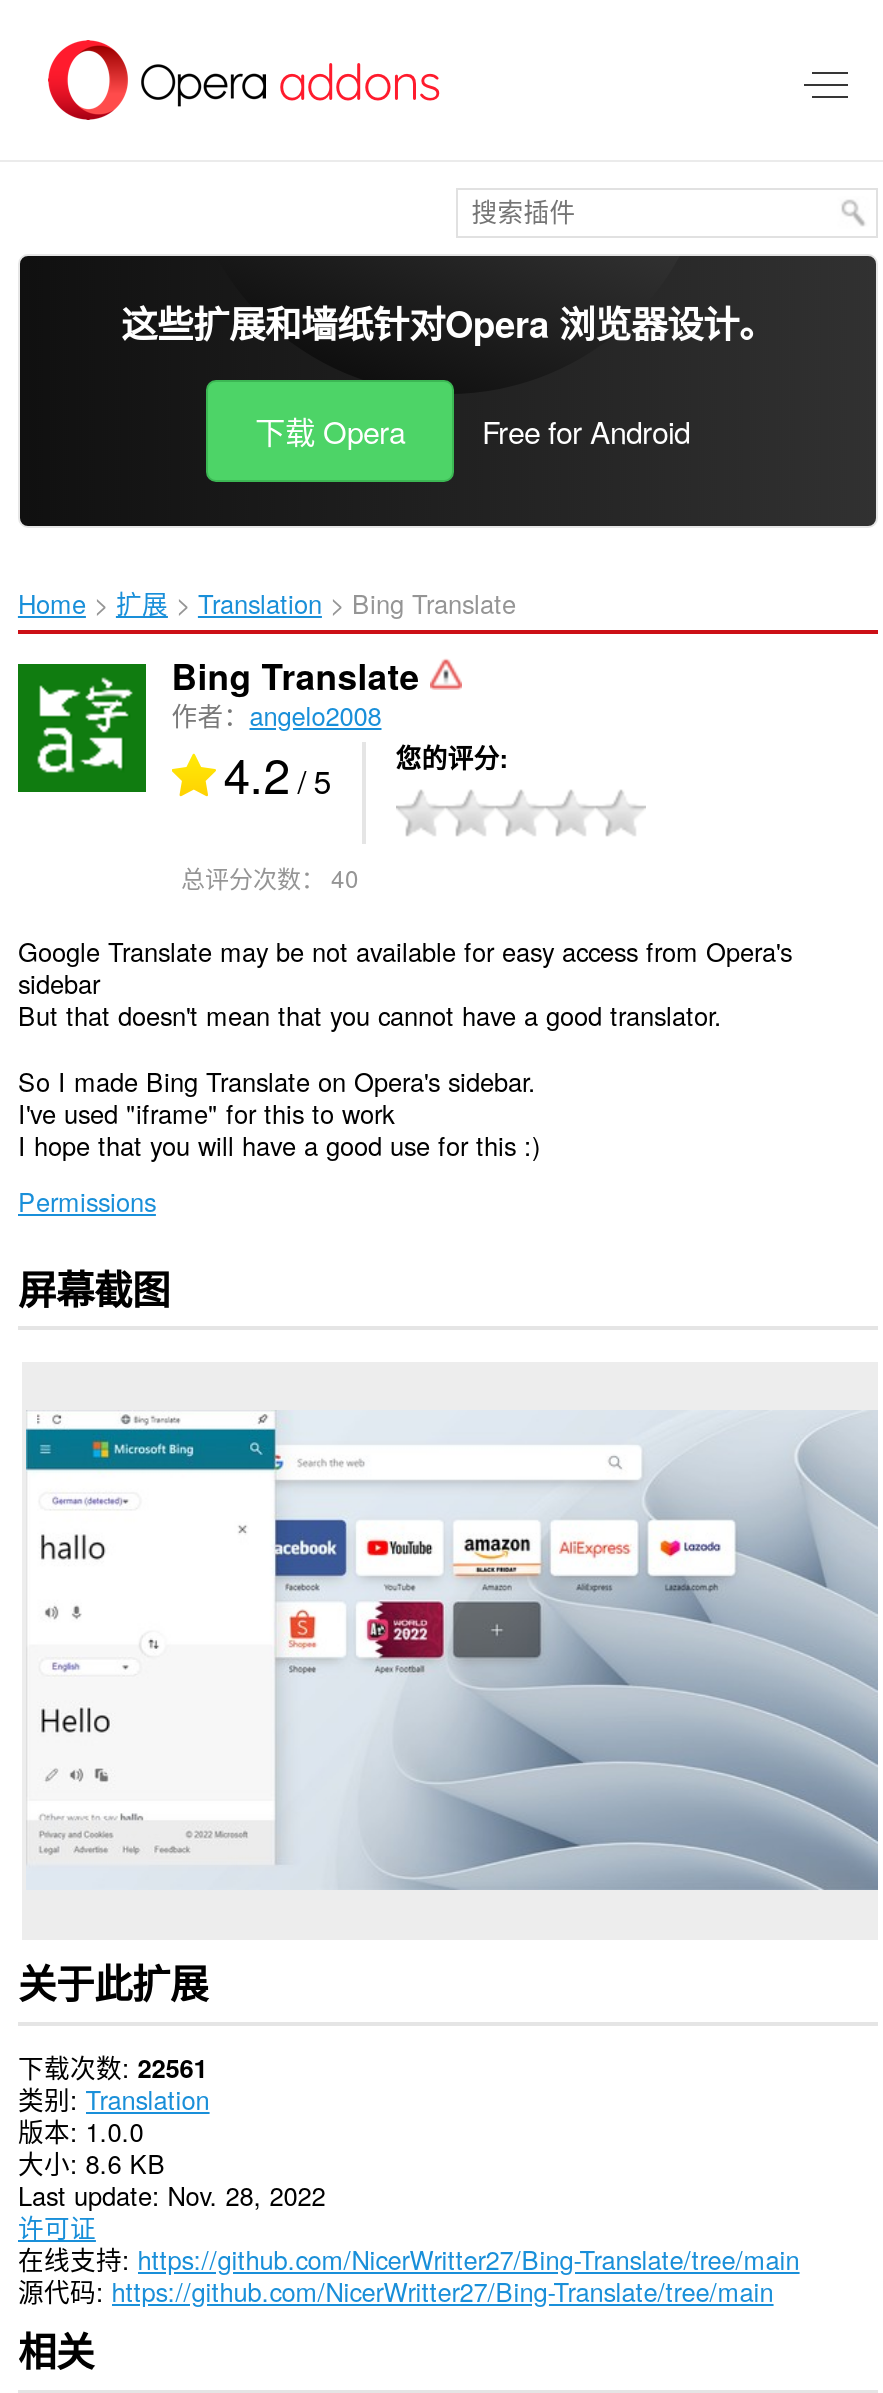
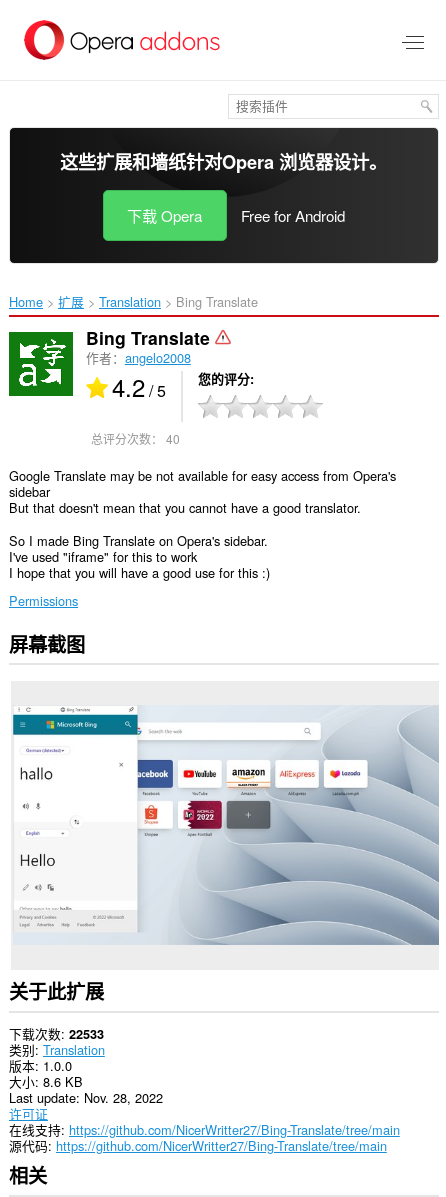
- 下载次数 22561
+ 下载次数 22533
